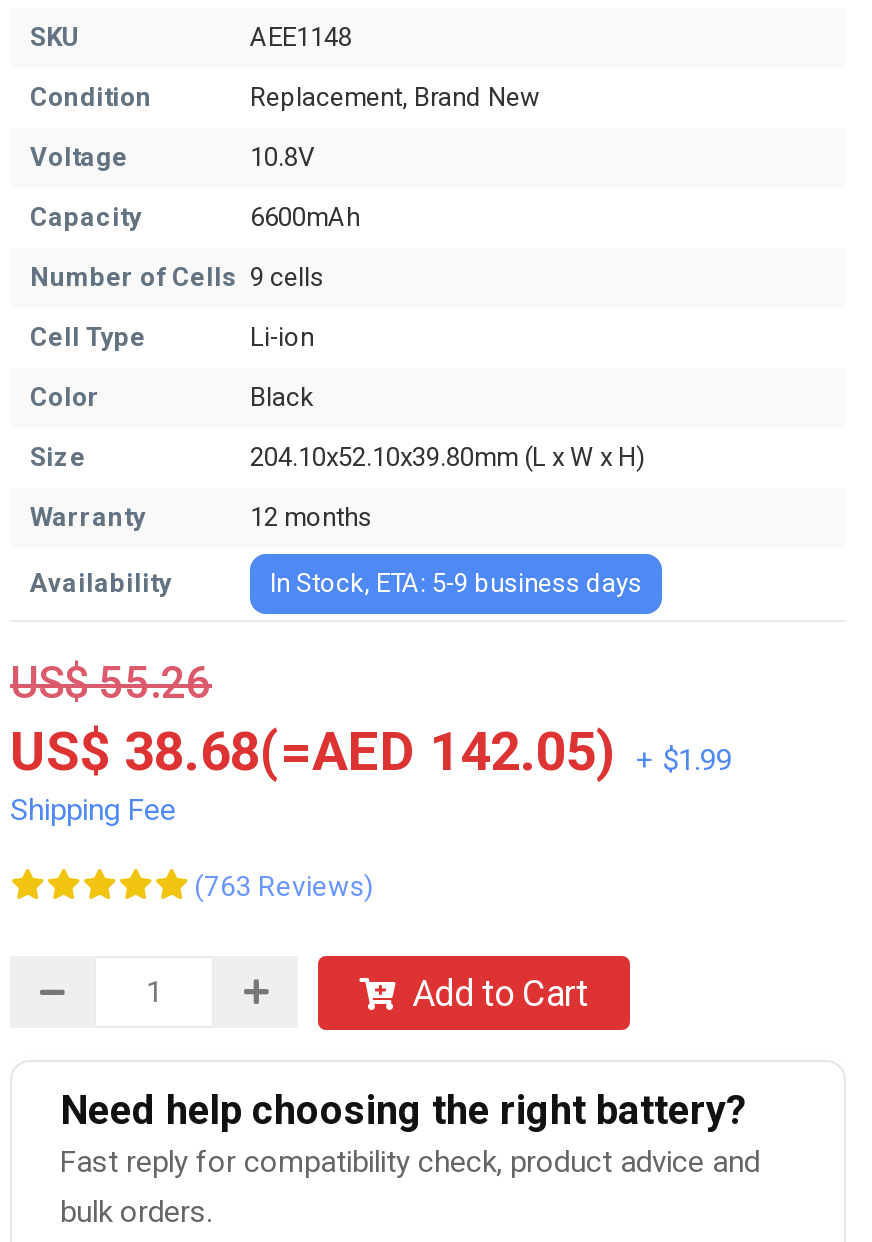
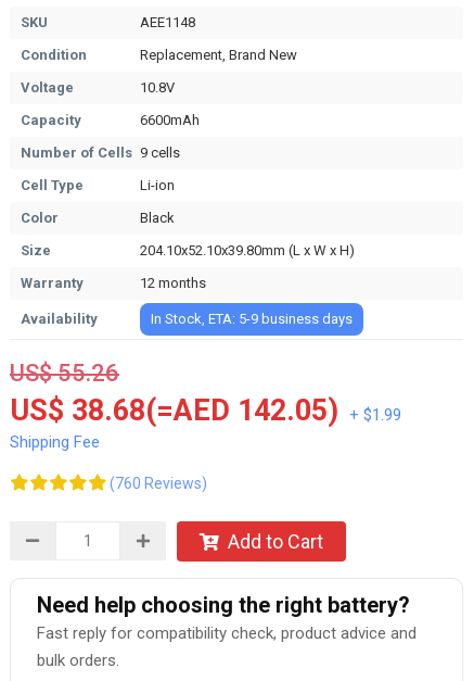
- (763 Reviews)
+ (760 Reviews)
